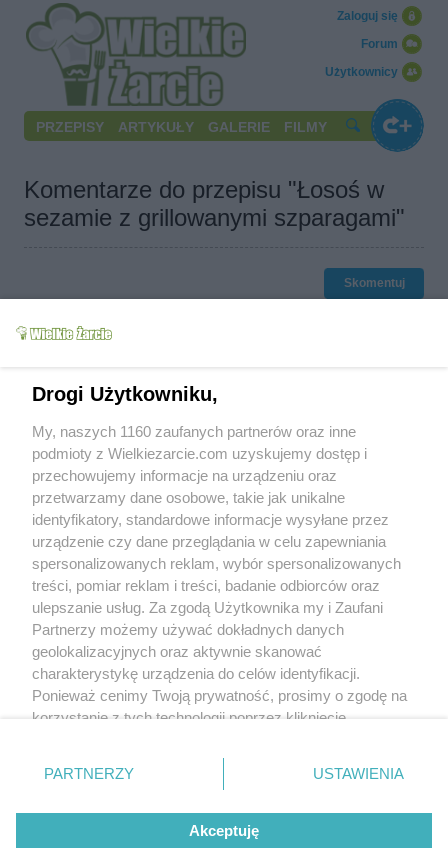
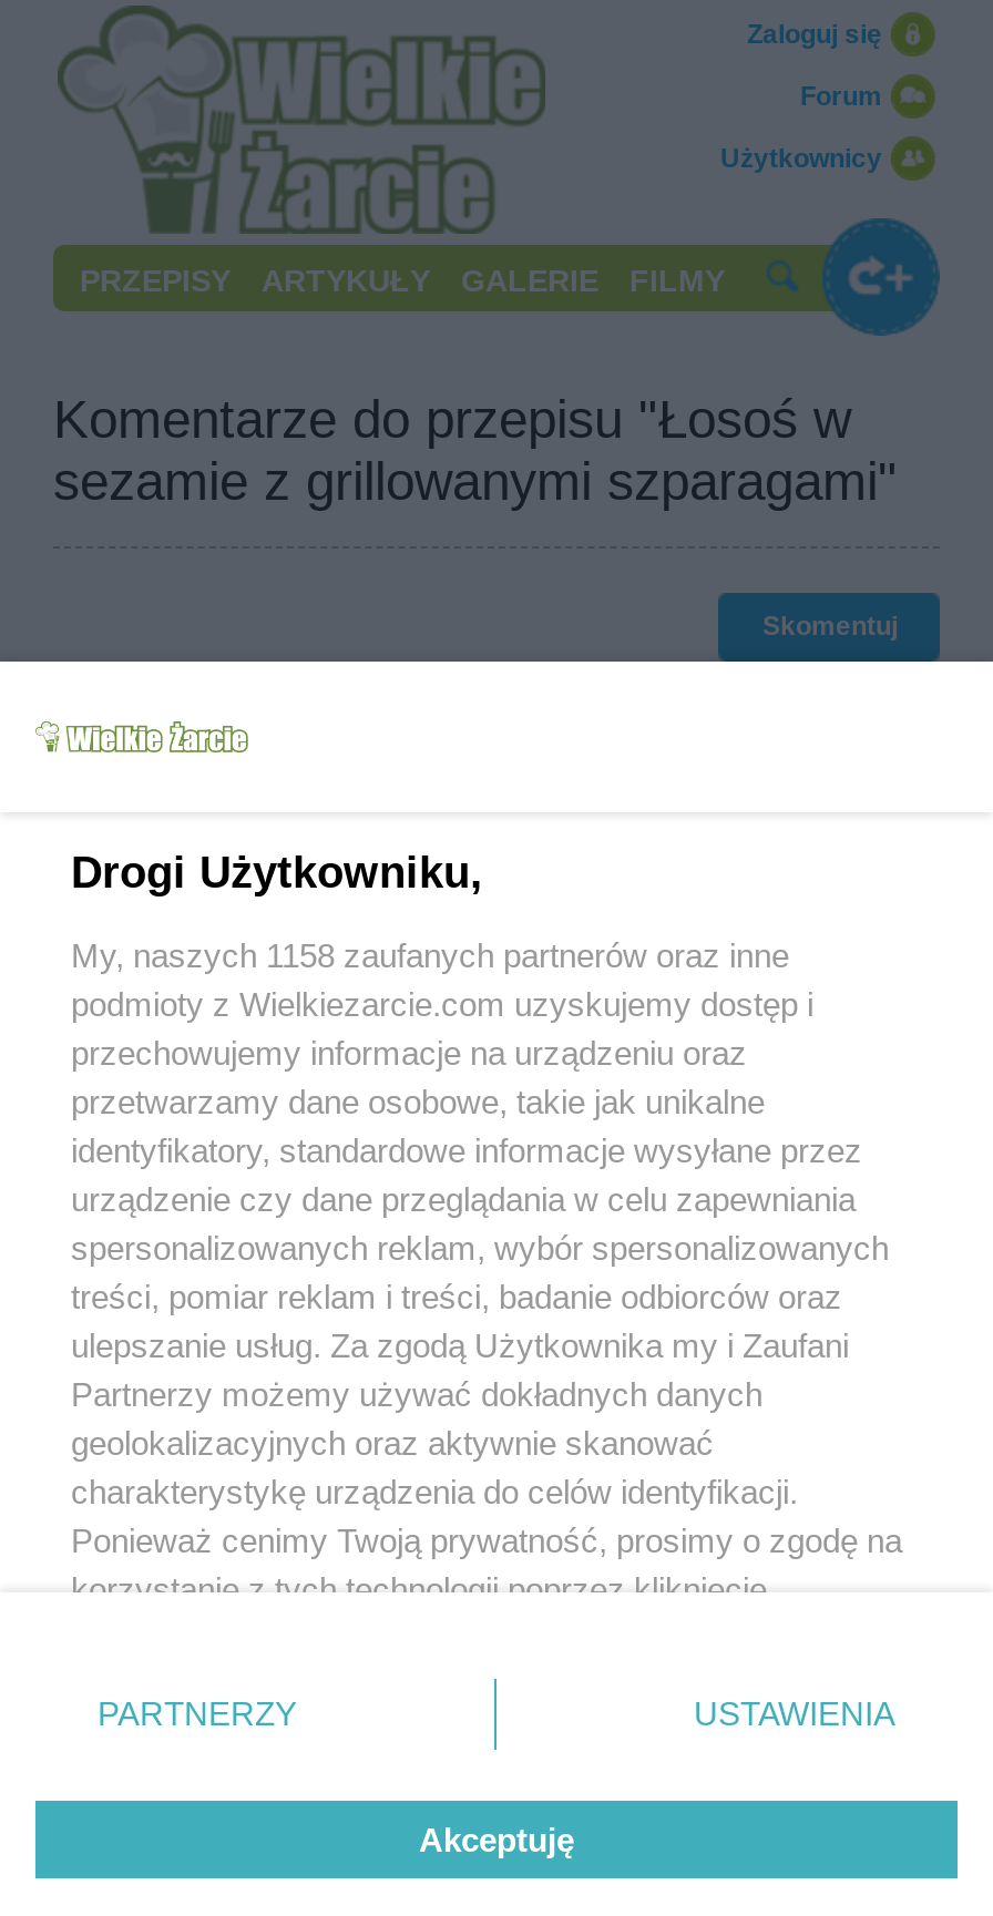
- My, naszych 1160 zaufanych partnerów oraz inne
+ My, naszych 1158 zaufanych partnerów oraz inne
